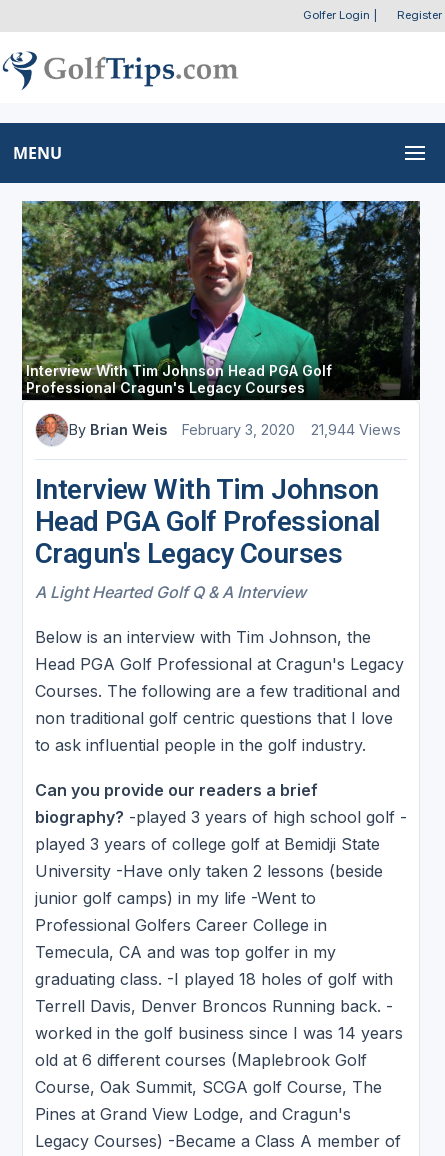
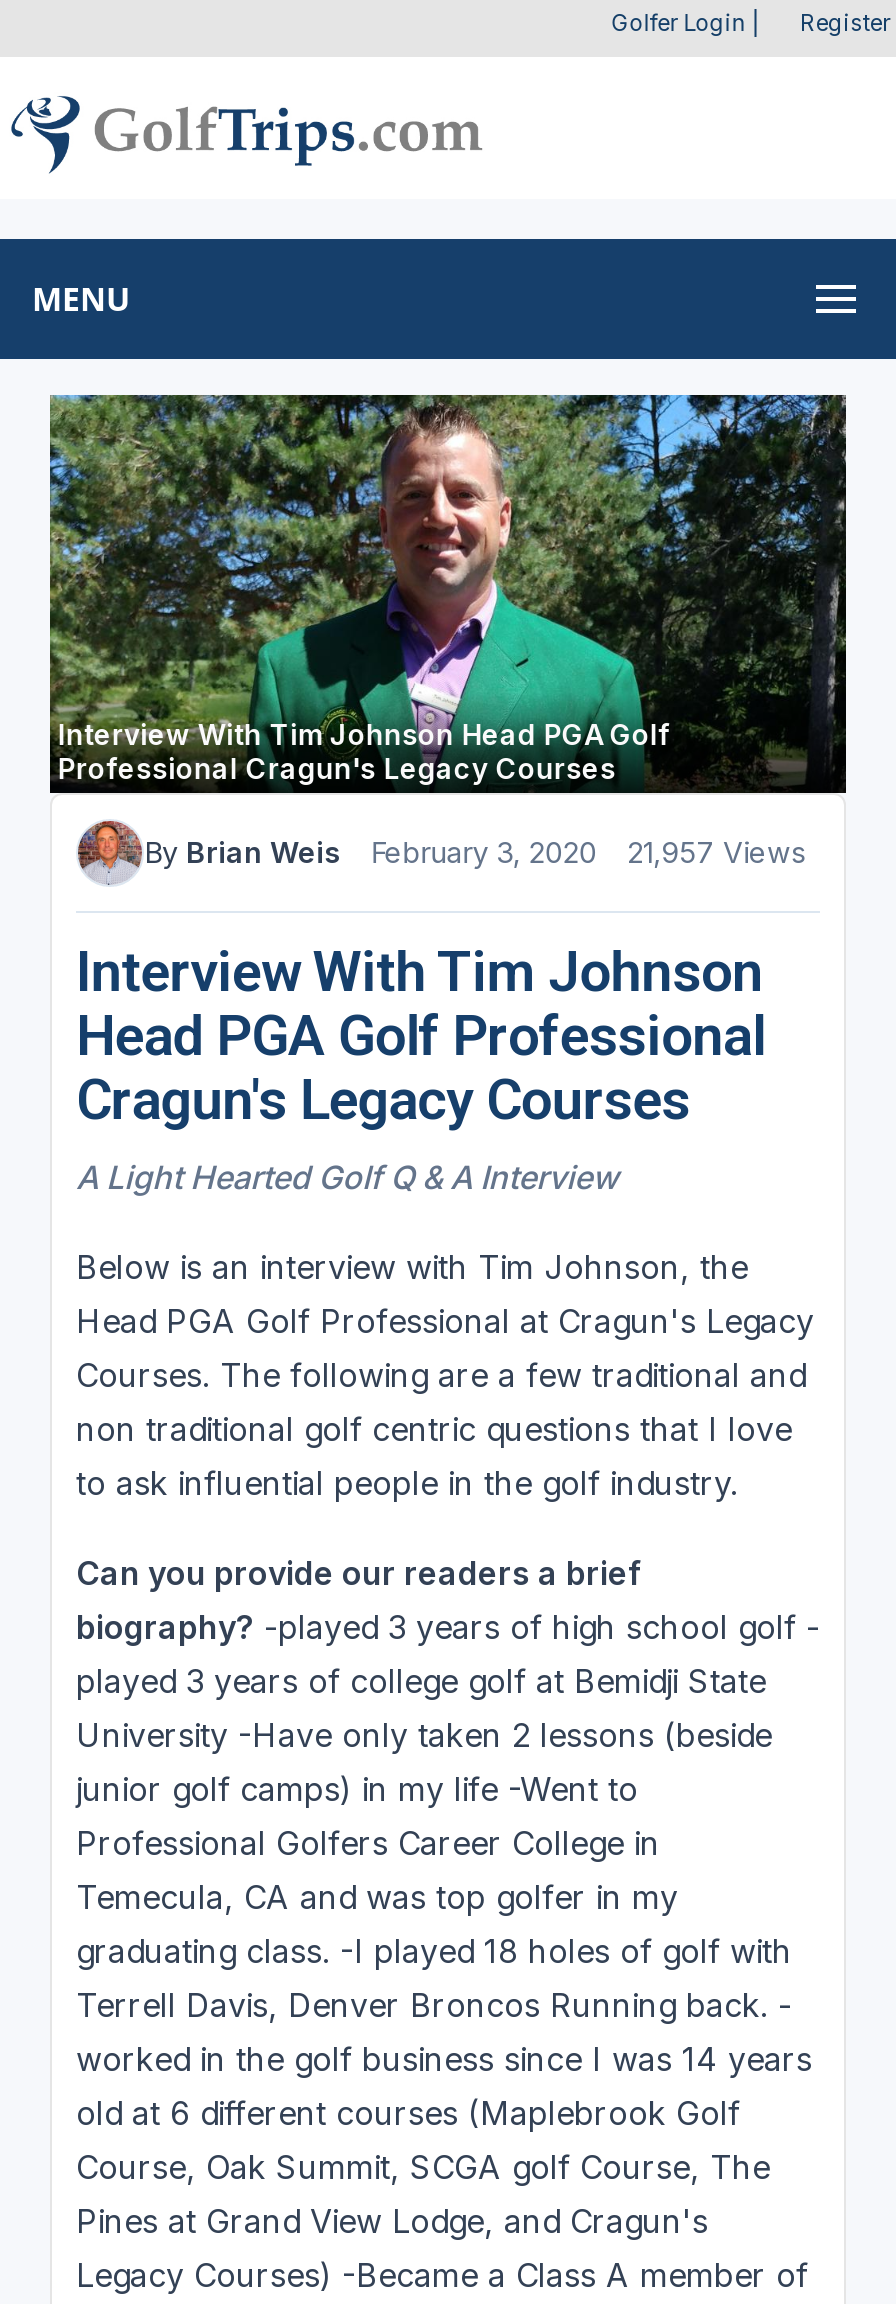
- By Brian Weis February 3, 2020 21,944 Views
+ By Brian Weis February 3, 2020 21,957 Views
